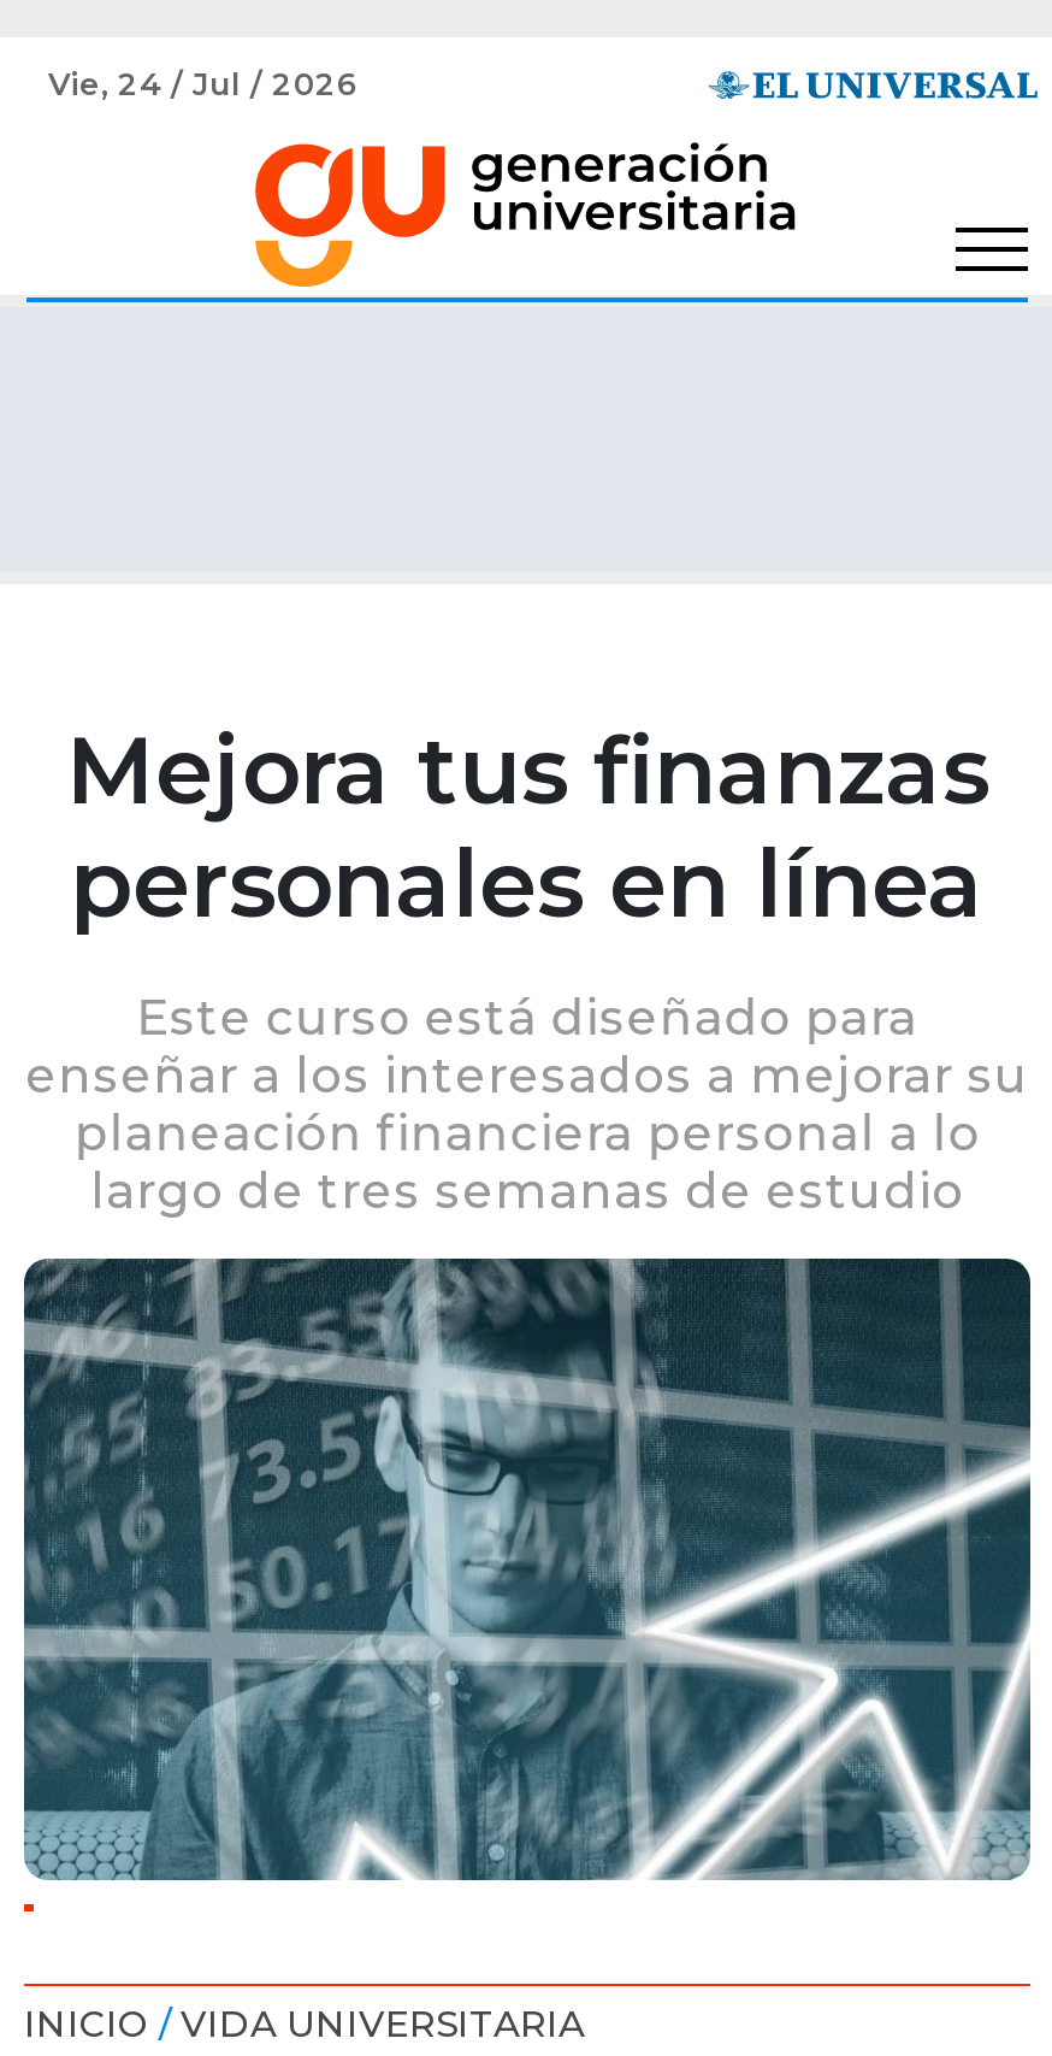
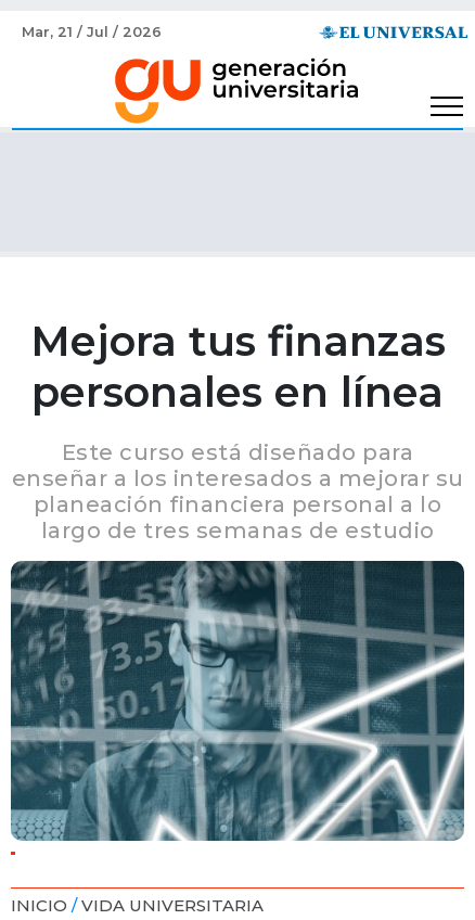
- Vie, 24 / Jul / 2026
+ Mar, 21 / Jul / 2026
